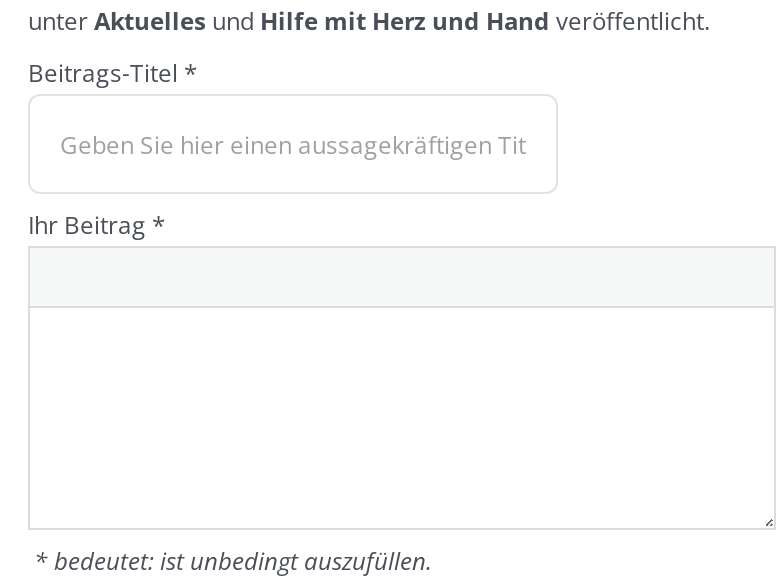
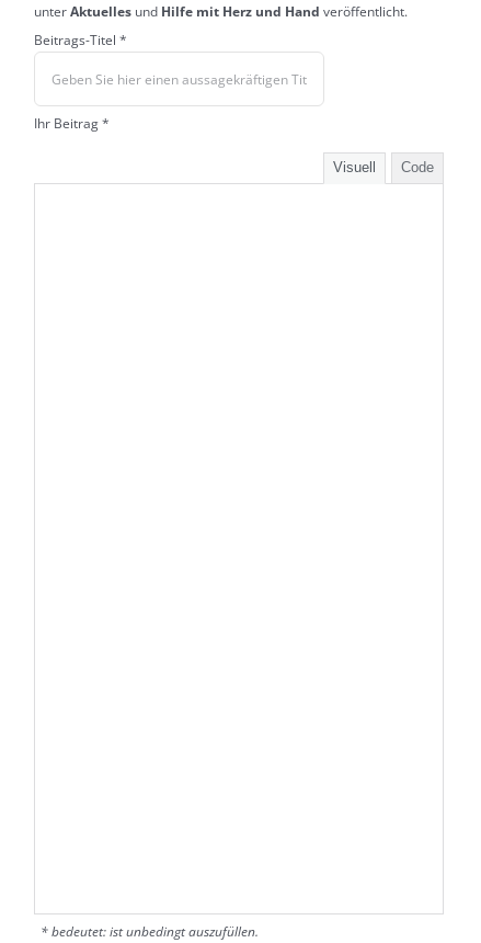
+ Visuell
+ Code
